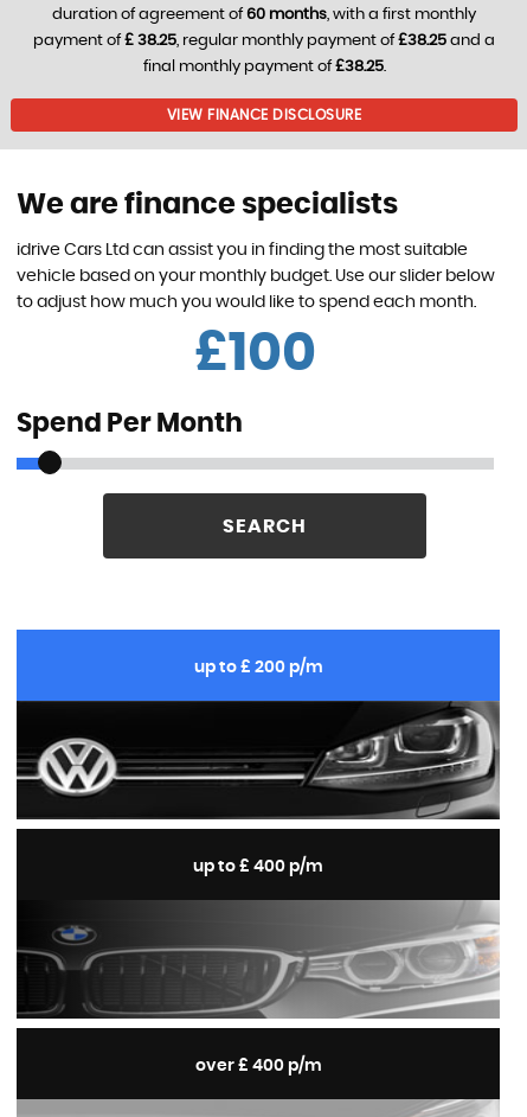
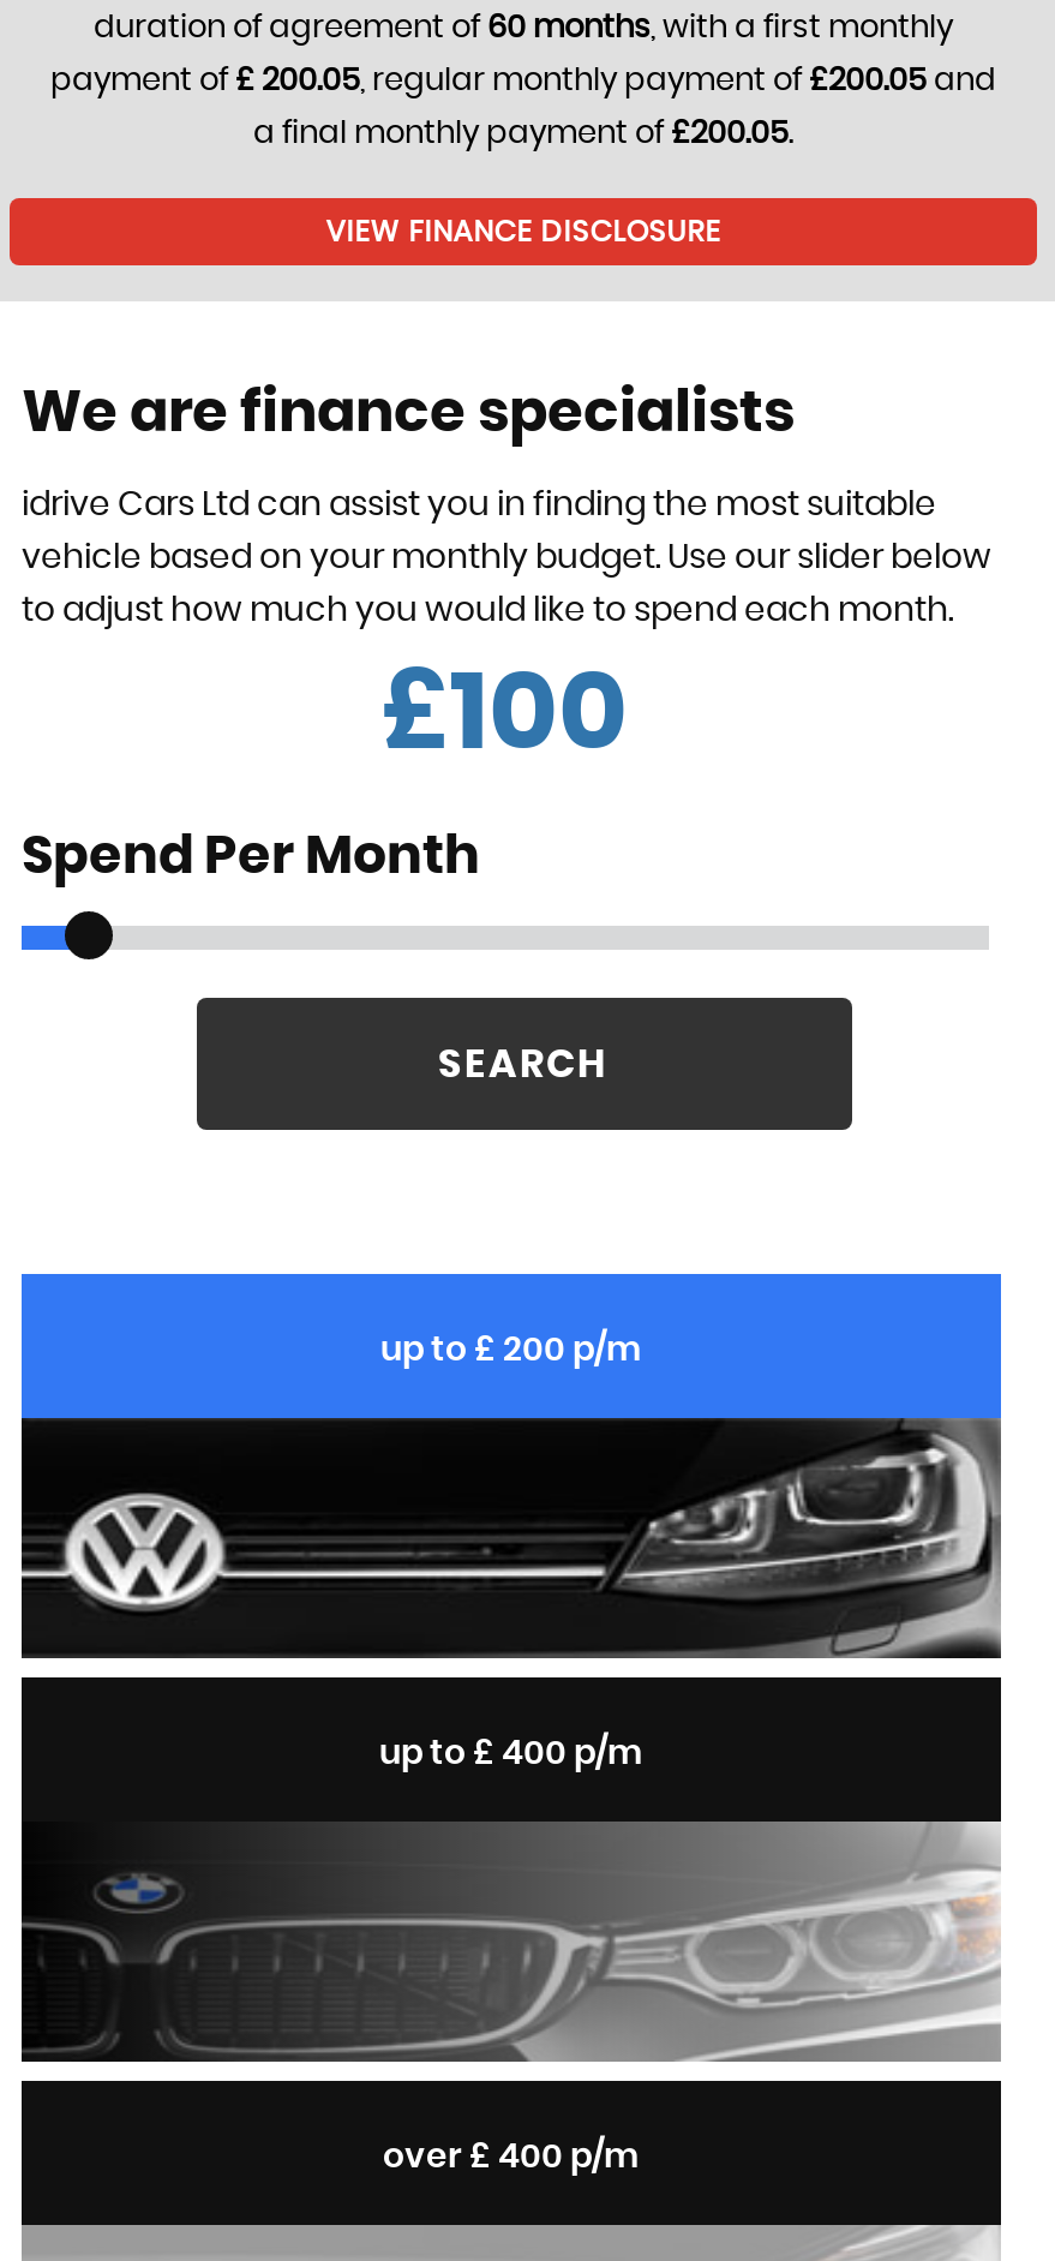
- payment of £ 38.25, regular monthly payment of £38.25 and a
+ payment of £ 200.05, regular monthly payment of £200.05 and

- final monthly payment of £38.25
+ a final monthly payment of £200.05
